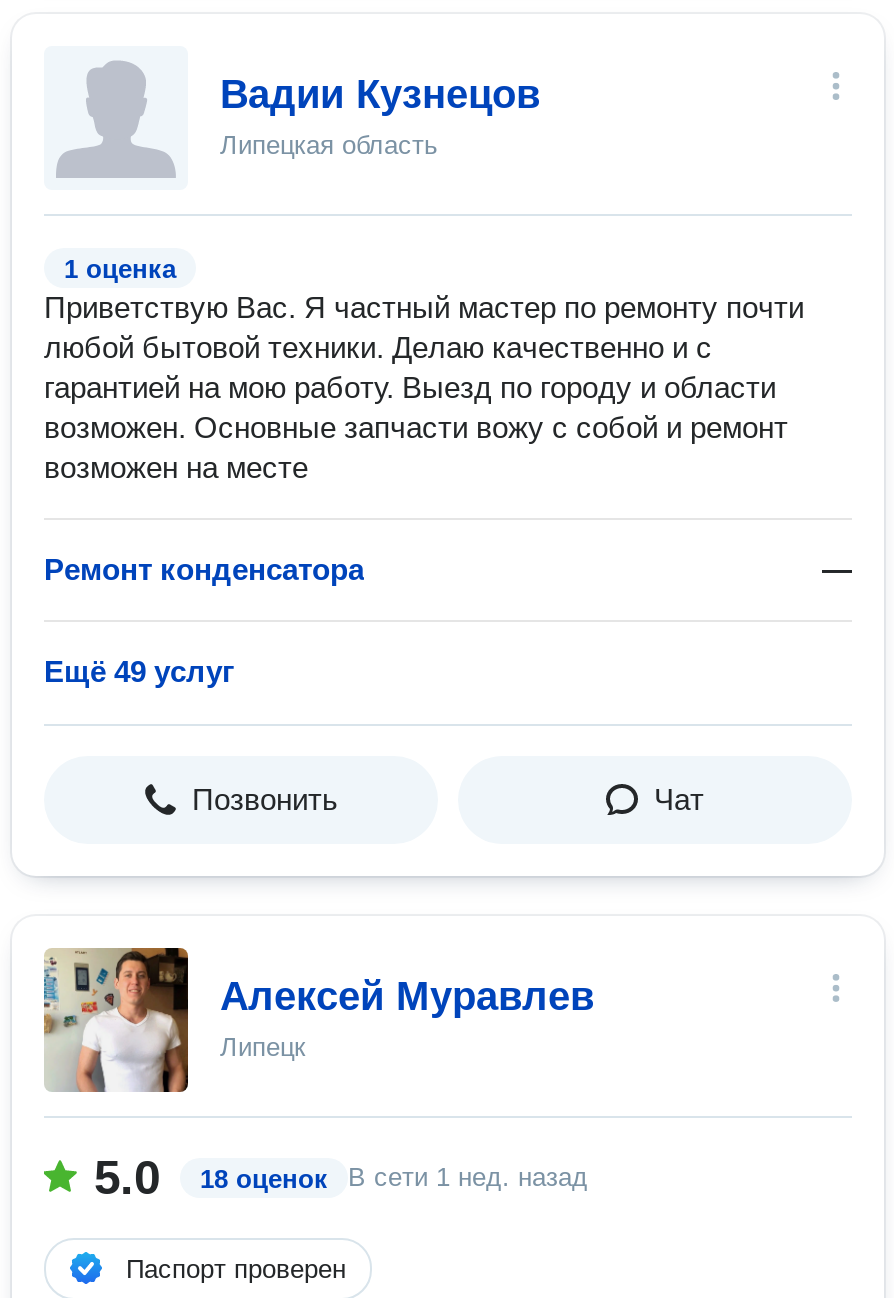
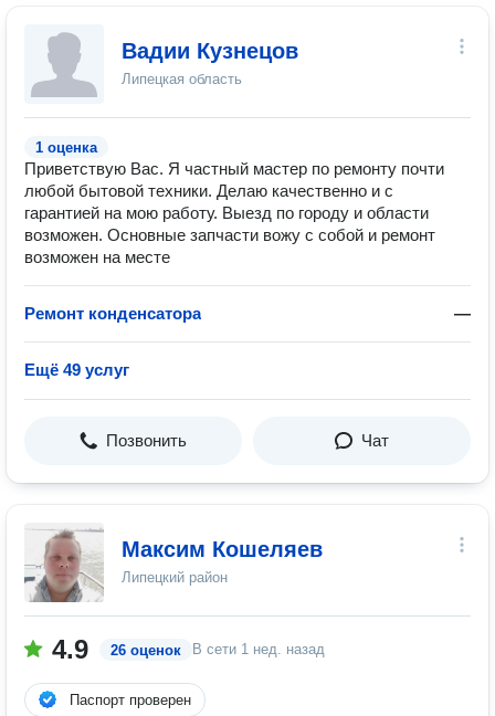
- [image]
- Алексей Муравлев
- Липецк
+ [image]
+ Максим Кошеляев
+ Липецкий район

- 5.0
- 18 оценок
+ 4.9
+ 26 оценок
